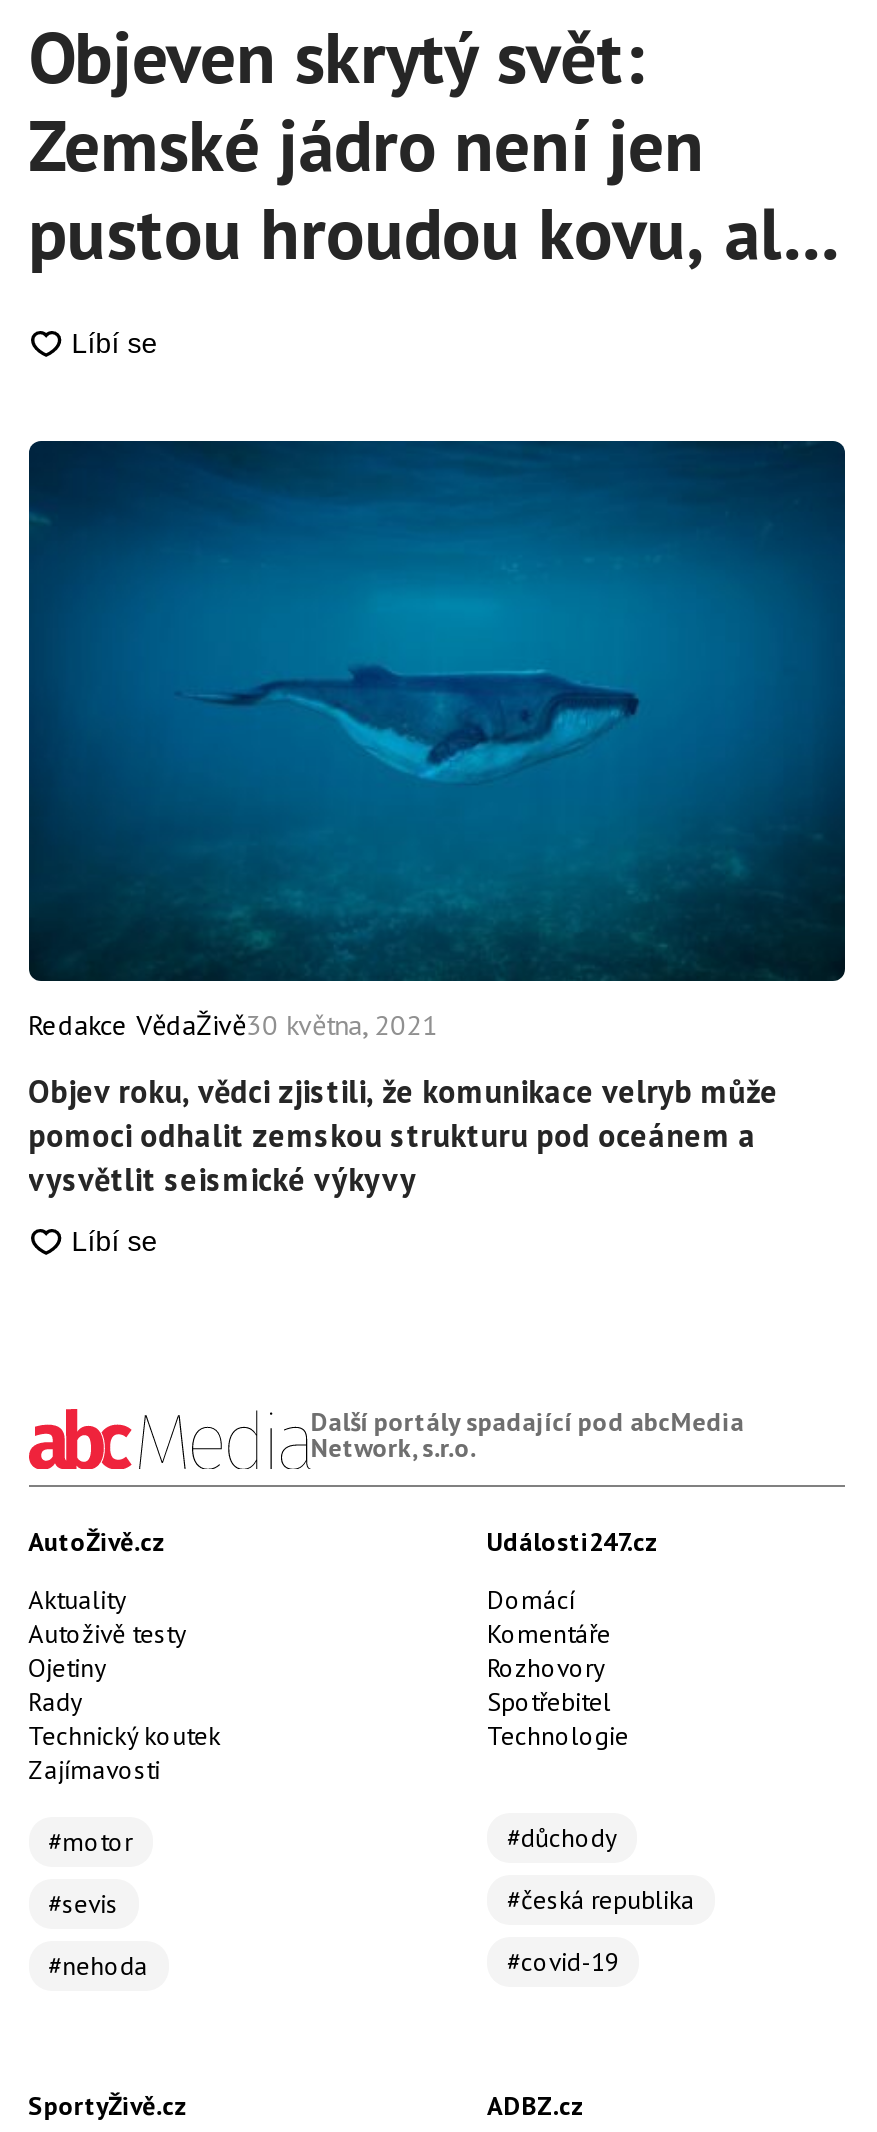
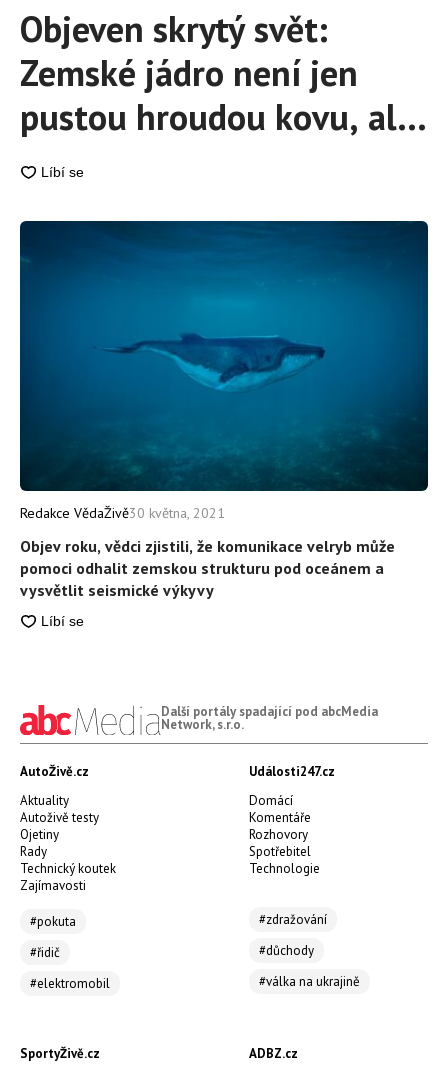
+ #zdražování

- #motor
+ #pokuta

moved down: #důchody

- #sevis
+ #řidič

- #česká republika
- #covid-19
+ #válka na ukrajině

- #nehoda
+ #elektromobil
